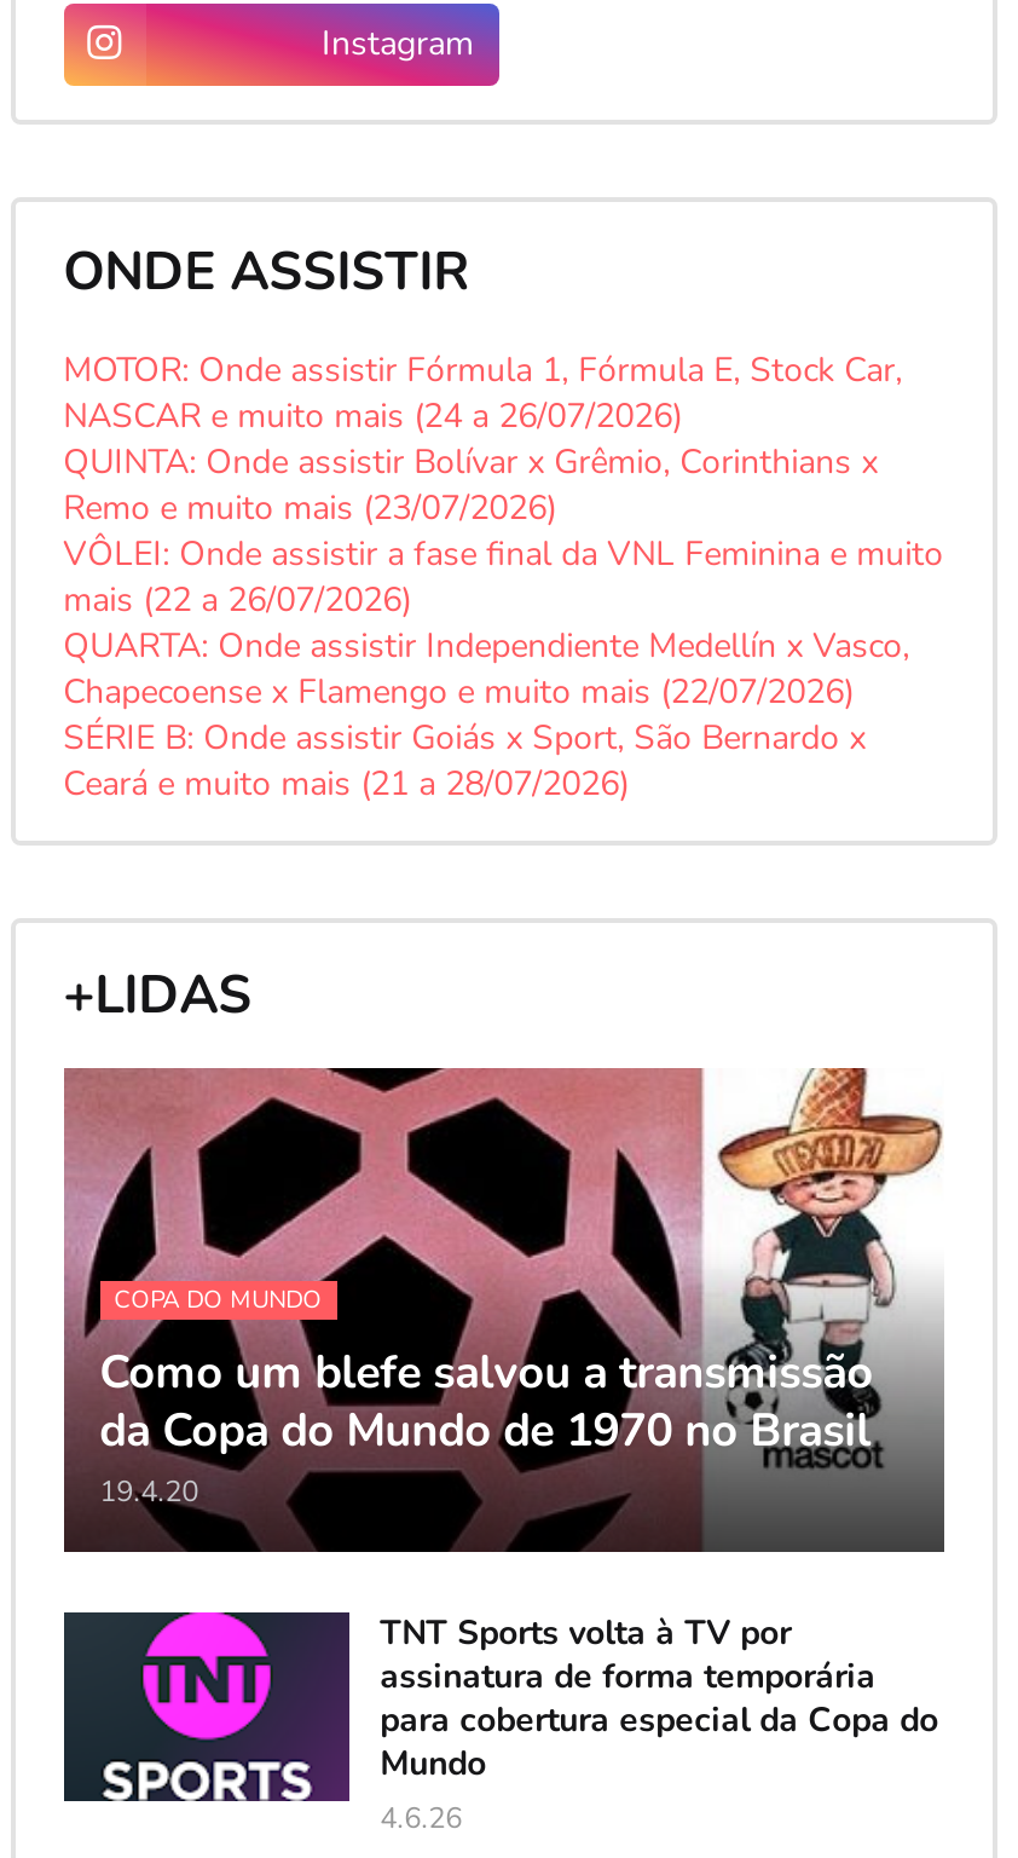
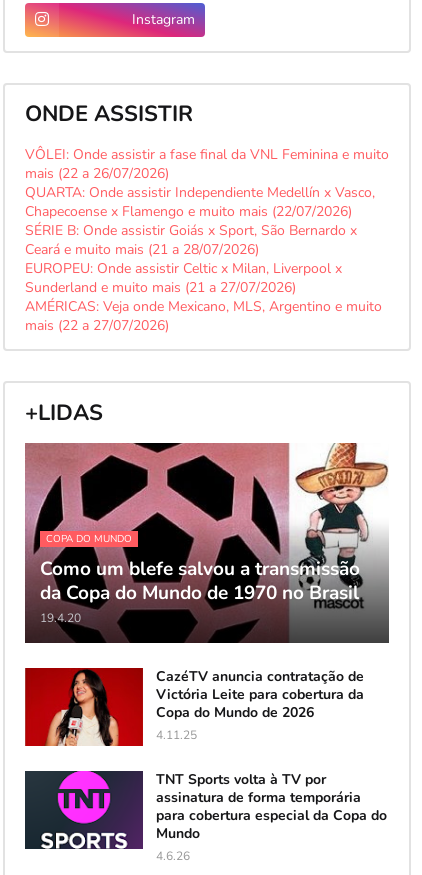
- MOTOR: Onde assistir Fórmula 1, Fórmula E, Stock Car,
- NASCAR e muito mais (24 a 26/07/2026)
- QUINTA: Onde assistir Bolívar x Grêmio, Corinthians x
- Remo e muito mais (23/07/2026)

moved up: VÔLEI: Onde assistir a fase final da VNL Feminina e muito | mais (22 a 26/07/2026) | QUARTA: Onde assistir Independiente Medellín x Vasco, | Chapecoense x Flamengo e muito mais (22/07/2026) | SÉRIE B: Onde assistir Goiás x Sport, São Bernardo x | Ceará e muito mais (21 a 28/07/2026)

+ EUROPEU: Onde assistir Celtic x Milan, Liverpool x
+ Sunderland e muito mais (21 a 27/07/2026)
+ AMÉRICAS: Veja onde Mexicano, MLS, Argentino e muito
+ mais (22 a 27/07/2026)

+ [image]
+ CazéTV anuncia contratação de
+ Victória Leite para cobertura da
+ Copa do Mundo de 2026
+ 4.11.25
